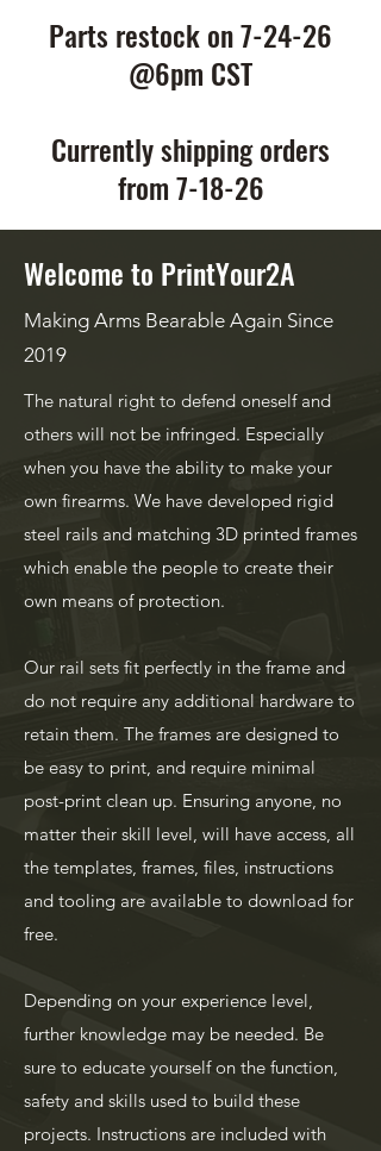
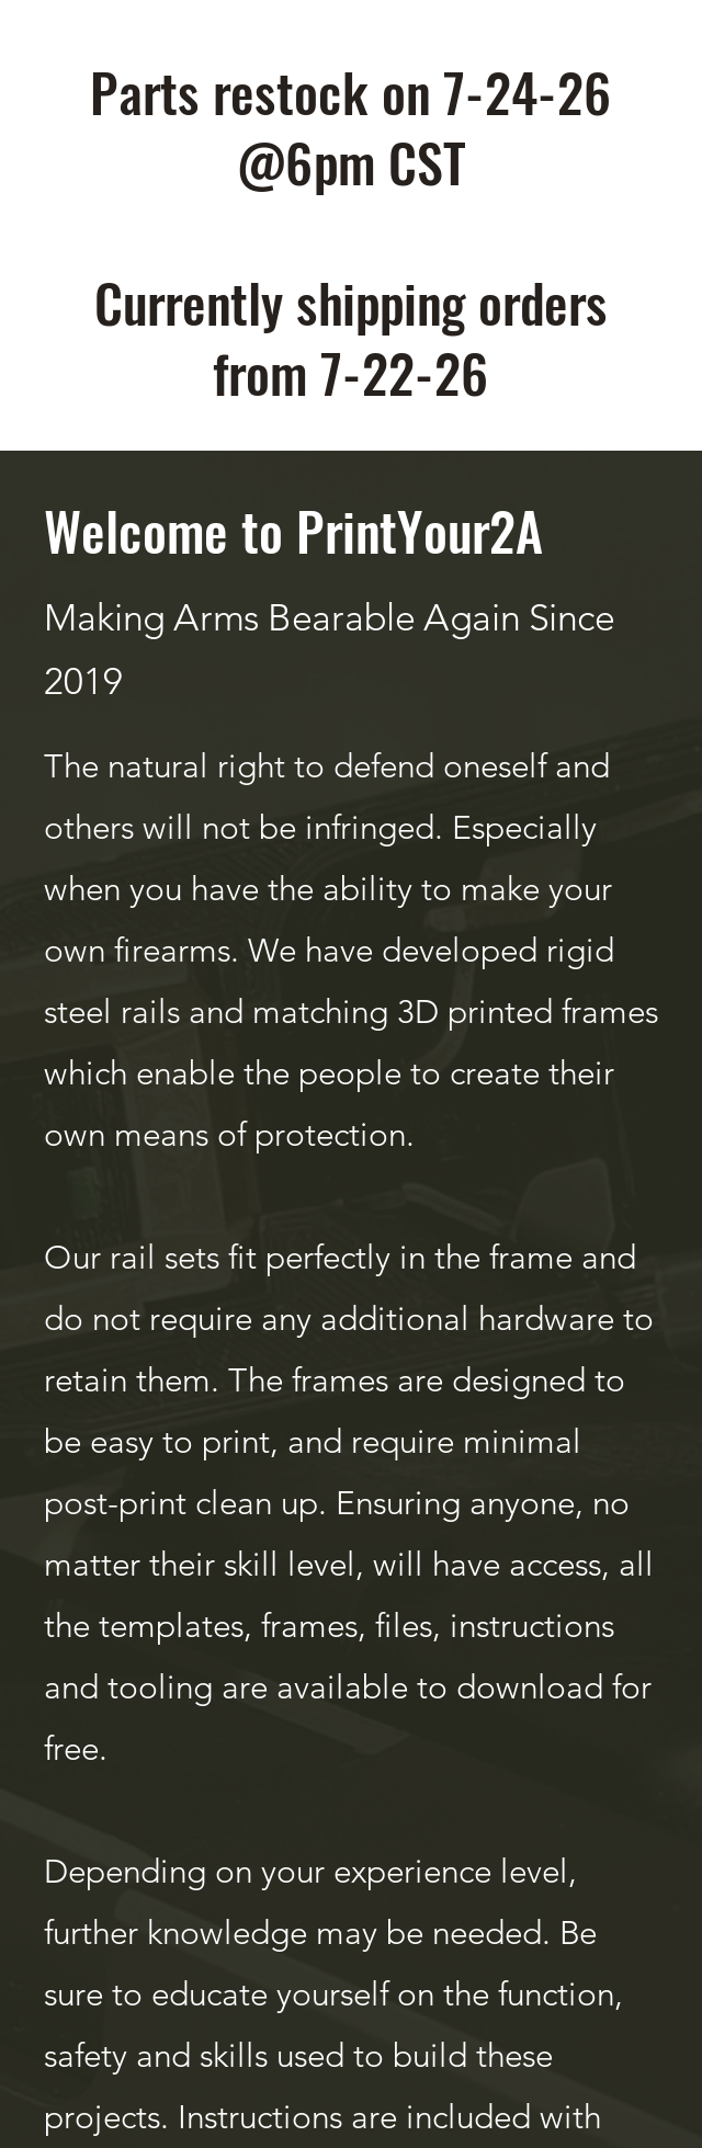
- from 7-18-26
+ from 7-22-26
